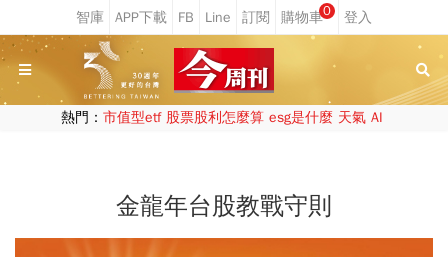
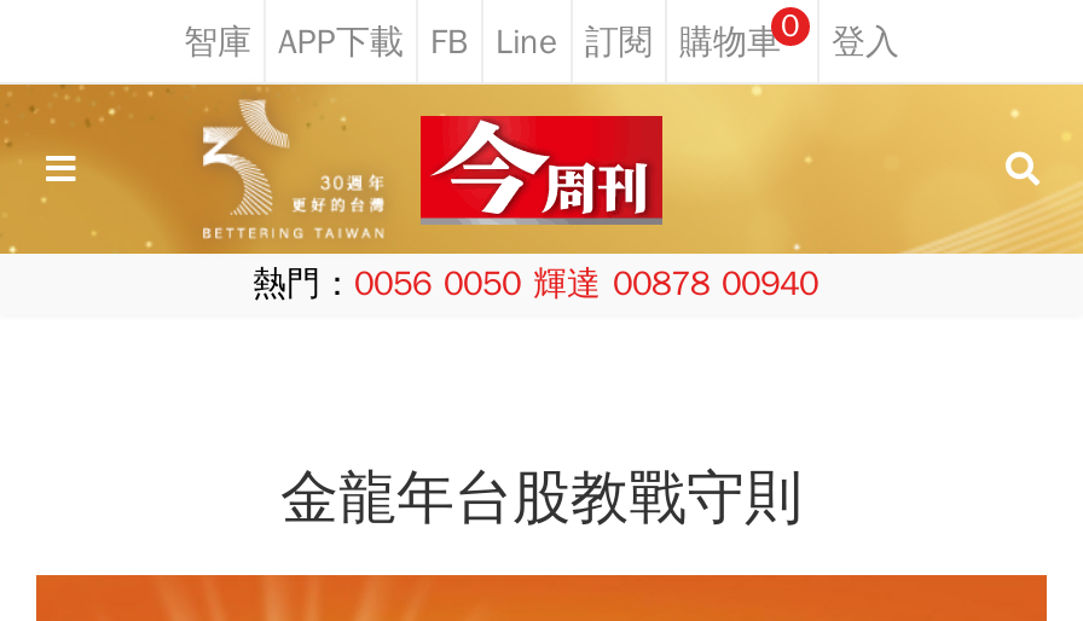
- 熱門：市值型etf 股票股利怎麼算 esg是什麼 天氣 AI
+ 熱門：0056 0050 輝達 00878 00940
